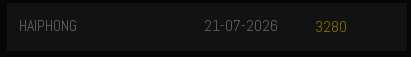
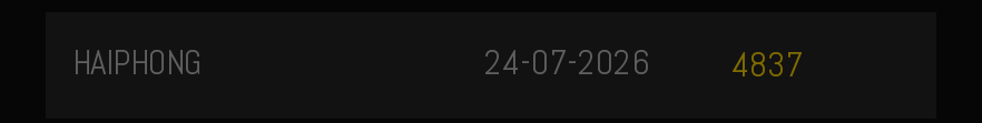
- 21-07-2026
+ 24-07-2026

- 3280
+ 4837
